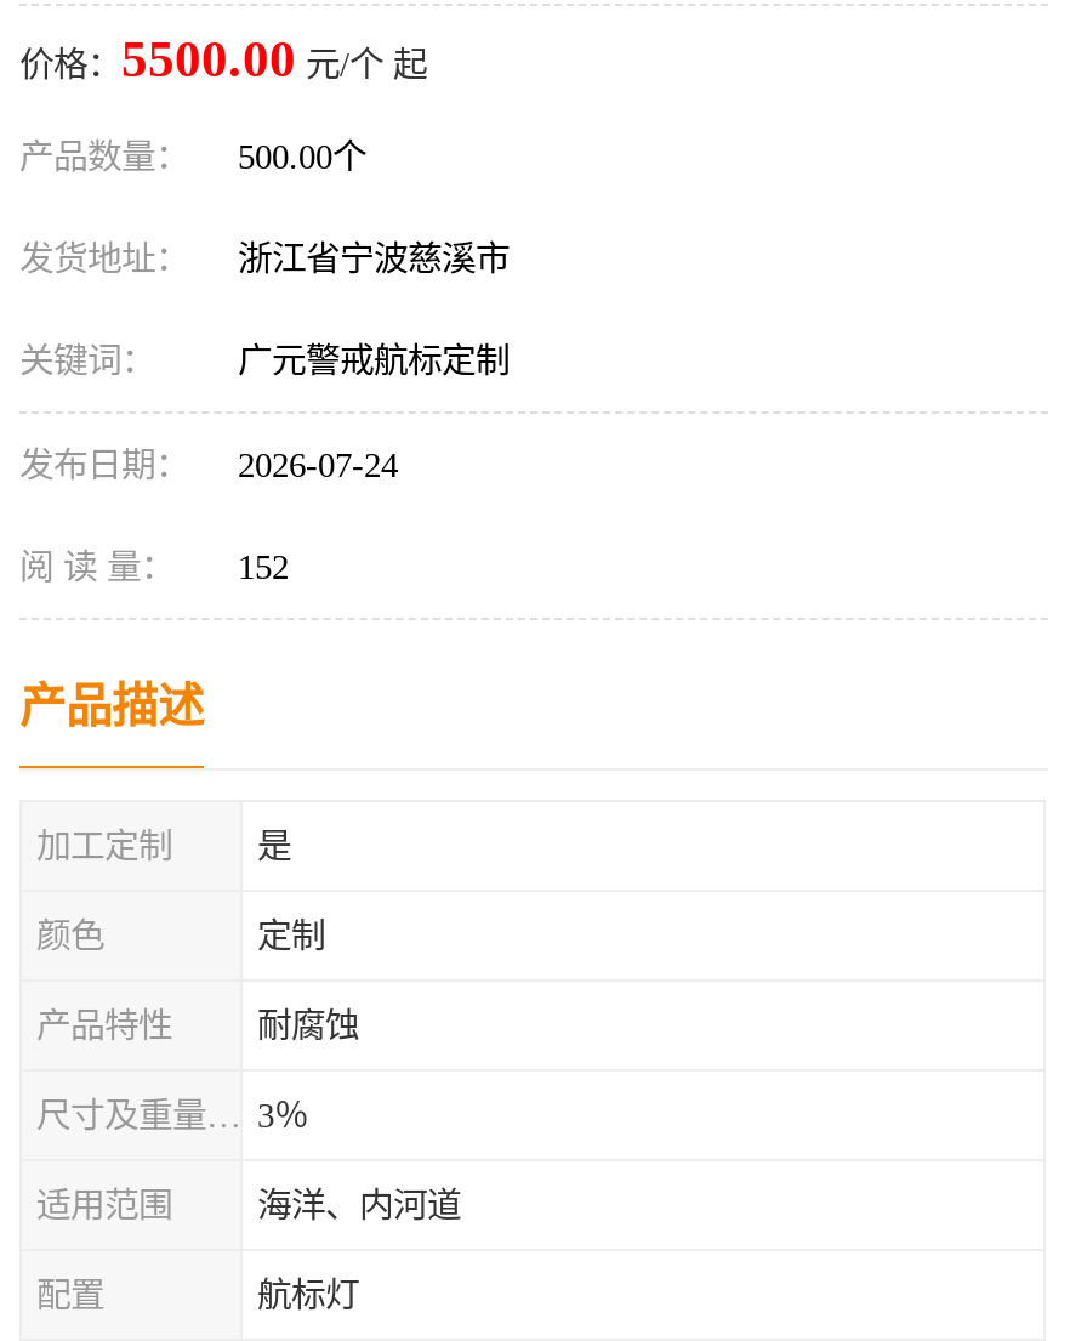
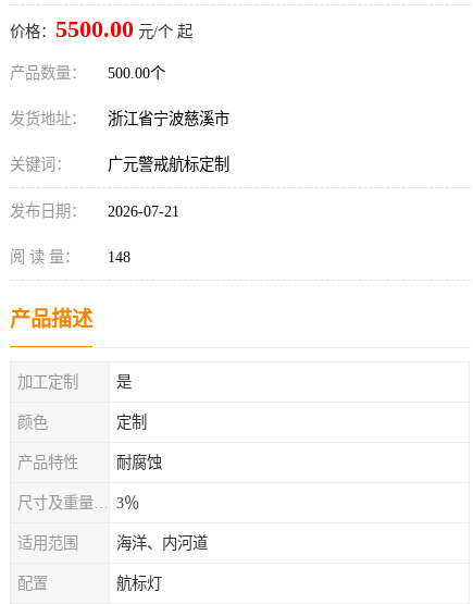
- 发布日期： 2026-07-24
+ 发布日期： 2026-07-21

- 阅 读 量： 152
+ 阅 读 量： 148
